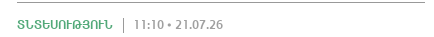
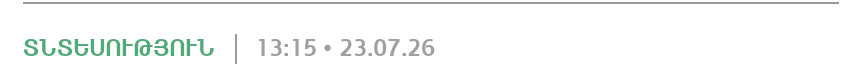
- ՏՆՏԵՍՈՒԹՅՈՒՆ 11:10 • 21.07.26
+ ՏՆՏԵՍՈՒԹՅՈՒՆ 13:15 • 23.07.26
